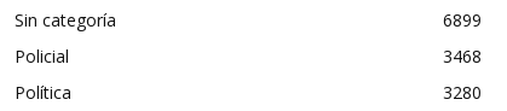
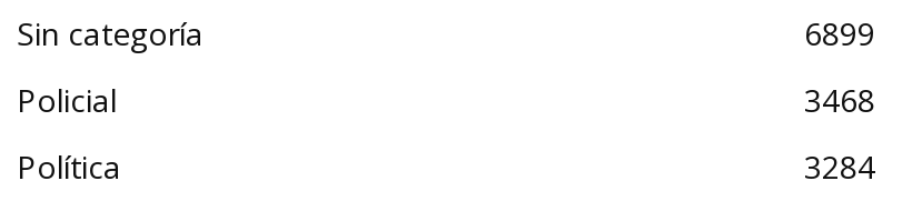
- 3280
+ 3284
